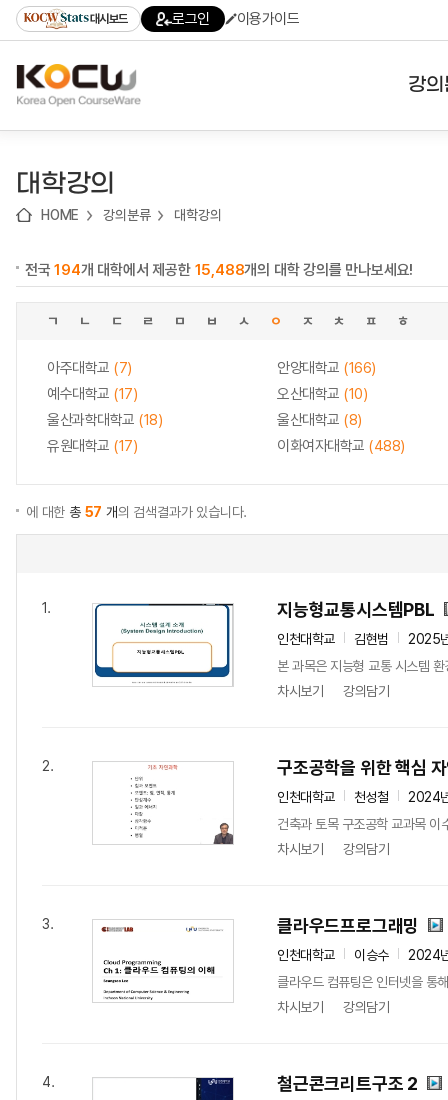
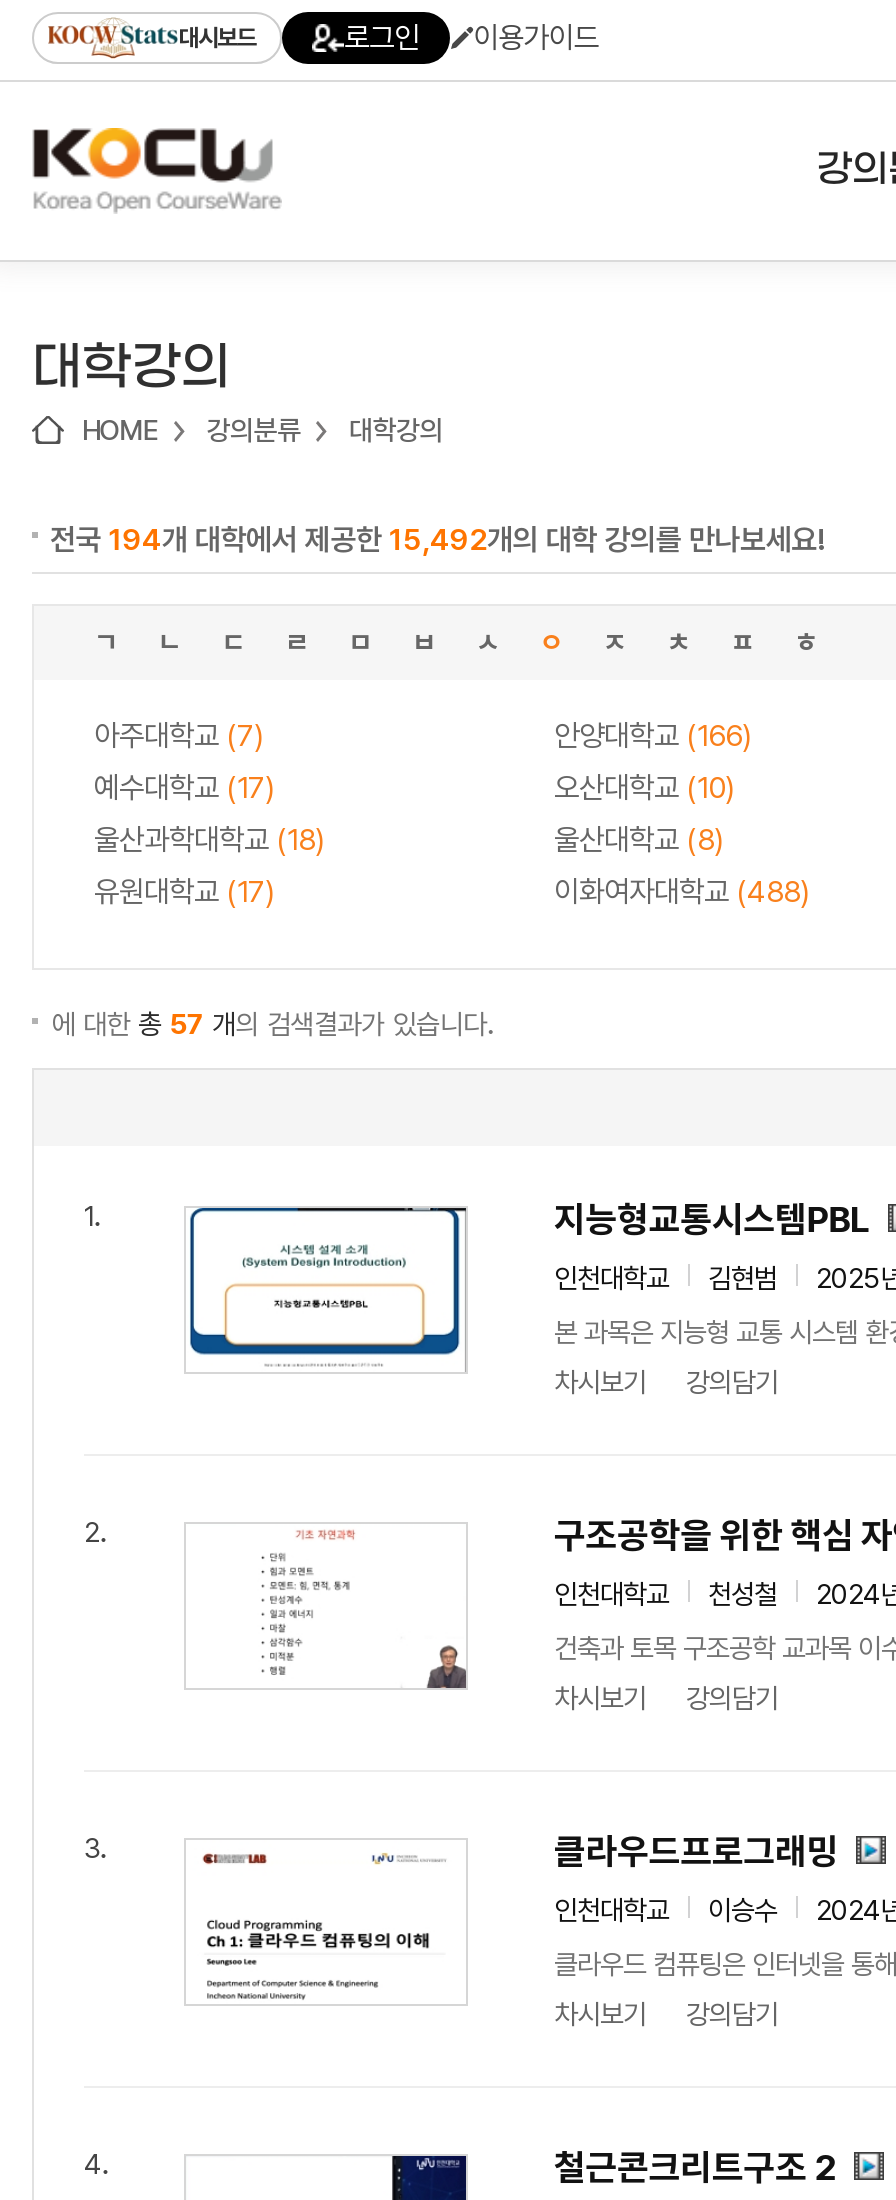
- 전국 194개 대학에서 제공한 15,488개의 대학 강의를 만나보세요!
+ 전국 194개 대학에서 제공한 15,492개의 대학 강의를 만나보세요!
